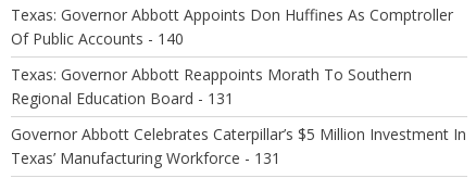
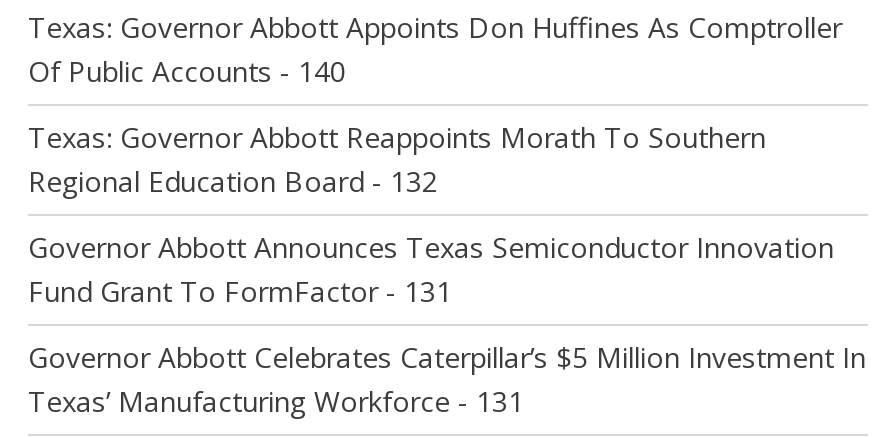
- Regional Education Board - 131
+ Regional Education Board - 132
+ Governor Abbott Announces Texas Semiconductor Innovation
+ Fund Grant To FormFactor - 131
